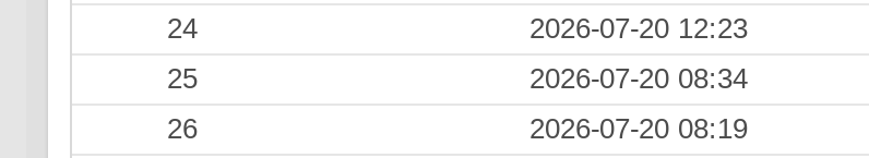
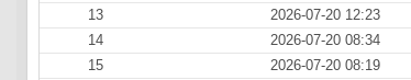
- 24
+ 13

- 25
+ 14

- 26
+ 15
